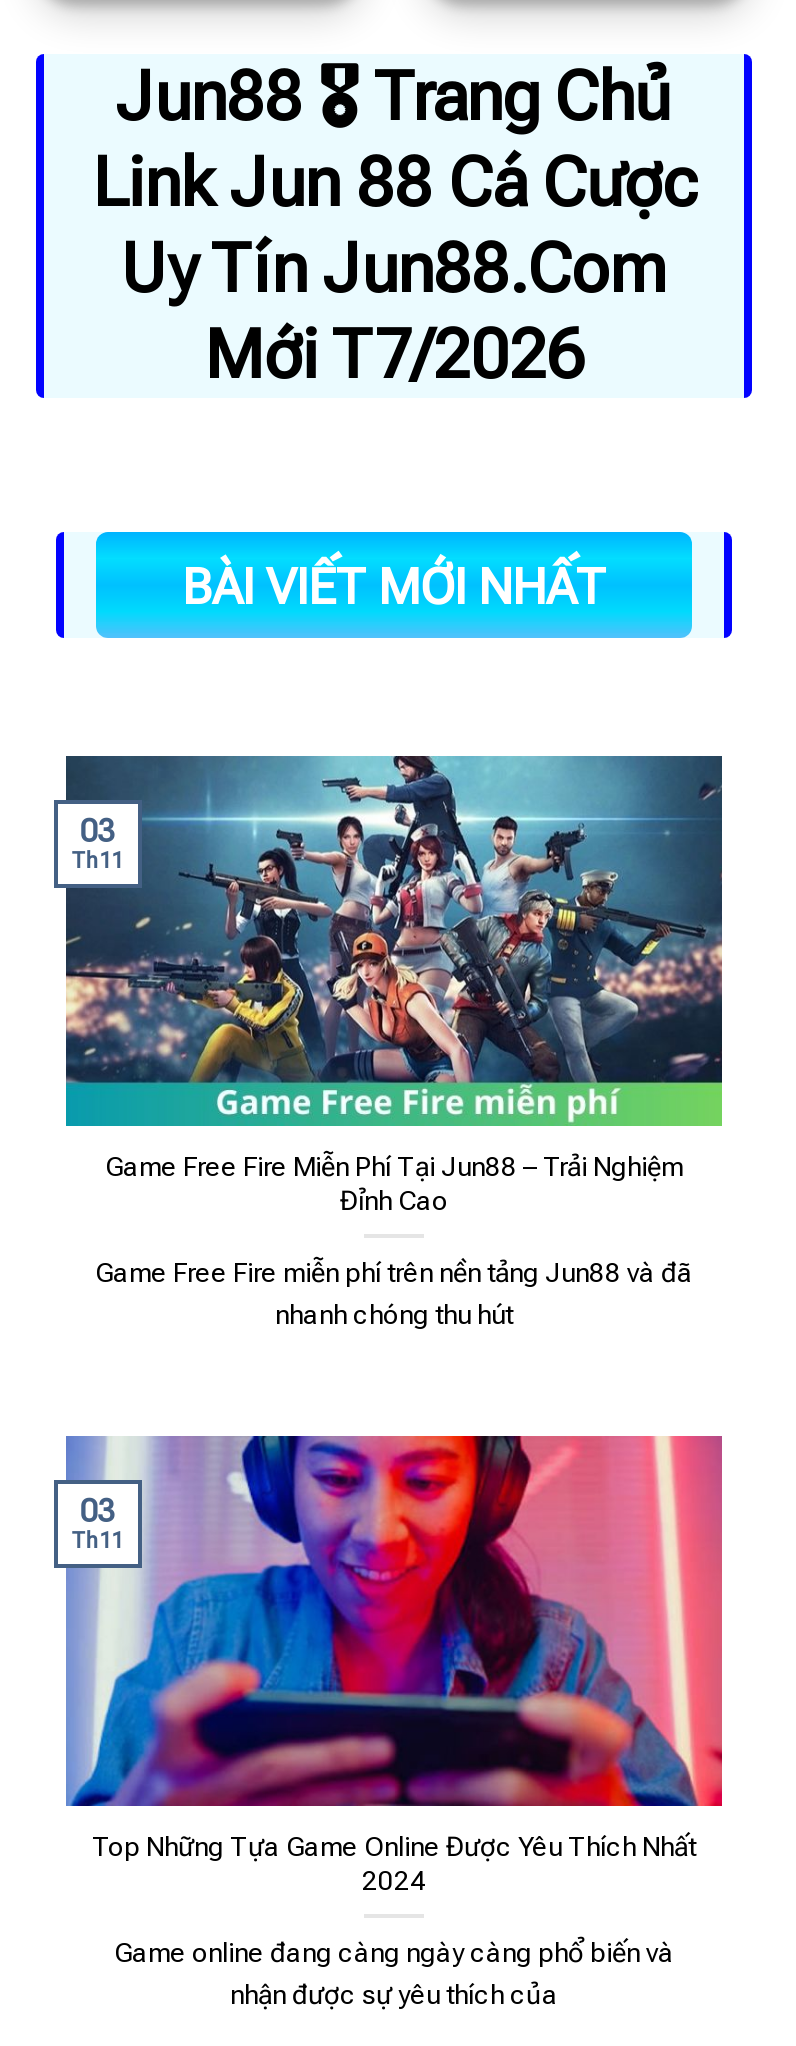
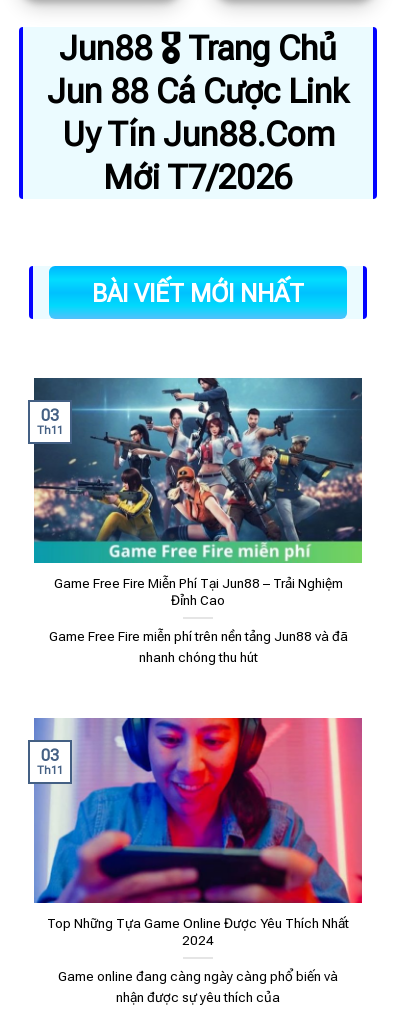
- Link Jun 88 Cá Cược
+ Jun 88 Cá Cược Link
